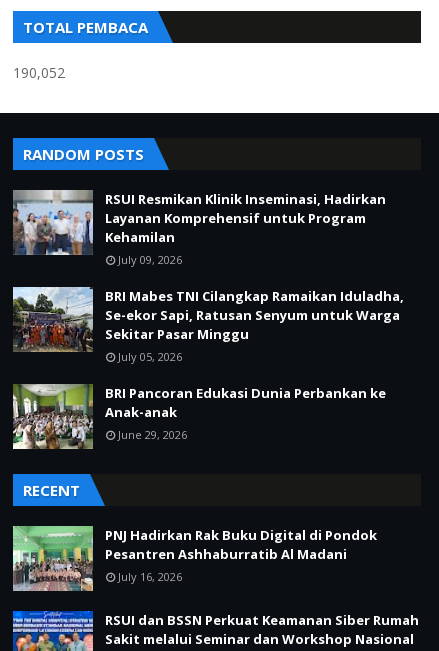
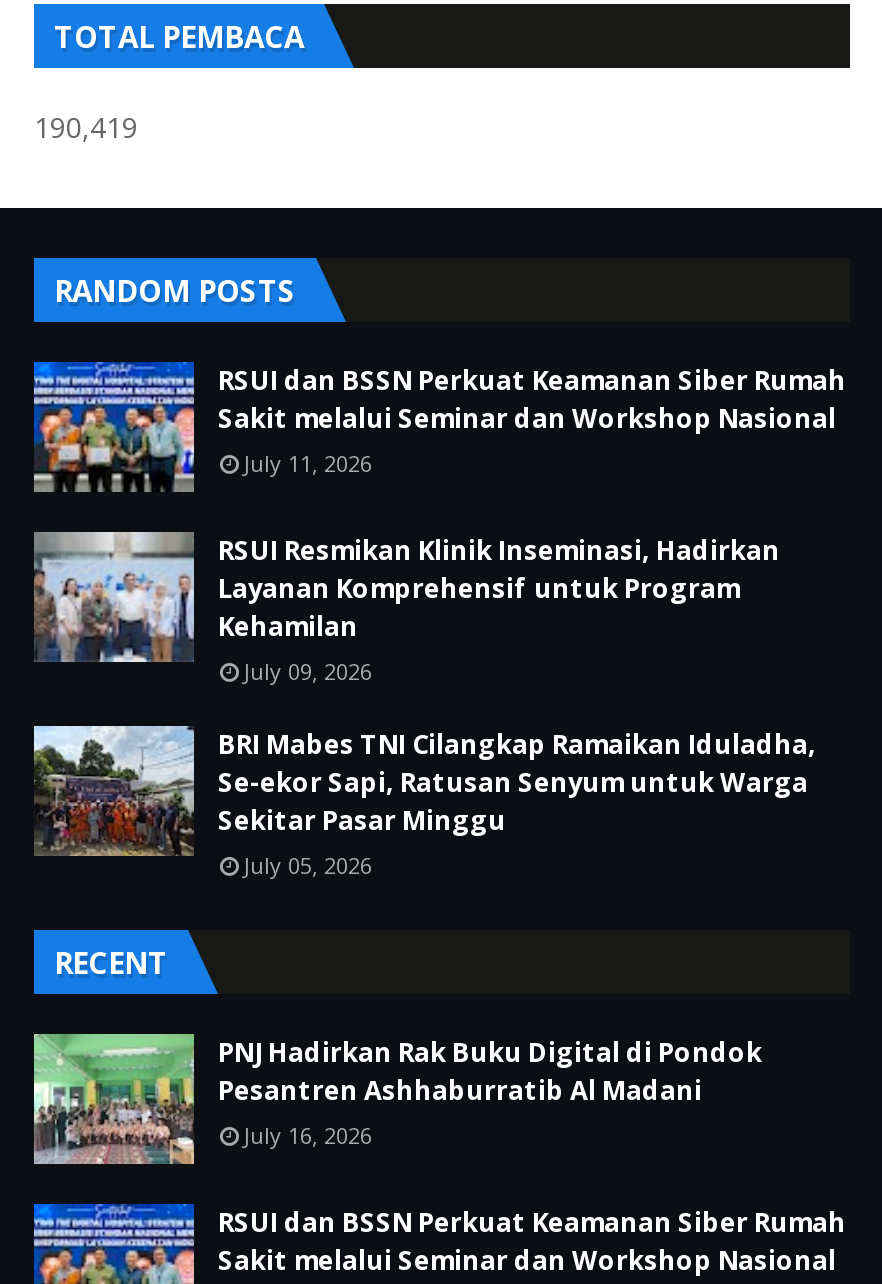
- 190,052
+ 190,419

+ [image]
+ RSUI dan BSSN Perkuat Keamanan Siber Rumah
+ Sakit melalui Seminar dan Workshop Nasional
+ July 11, 2026

moved down: [image] | RSUI Resmikan Klinik Inseminasi, Hadirkan | Layanan Komprehensif untuk Program | ... | Sekitar Pasar Minggu | July 05, 2026

- [image]
- BRI Pancoran Edukasi Dunia Perbankan ke
- Anak-anak
- June 29, 2026
